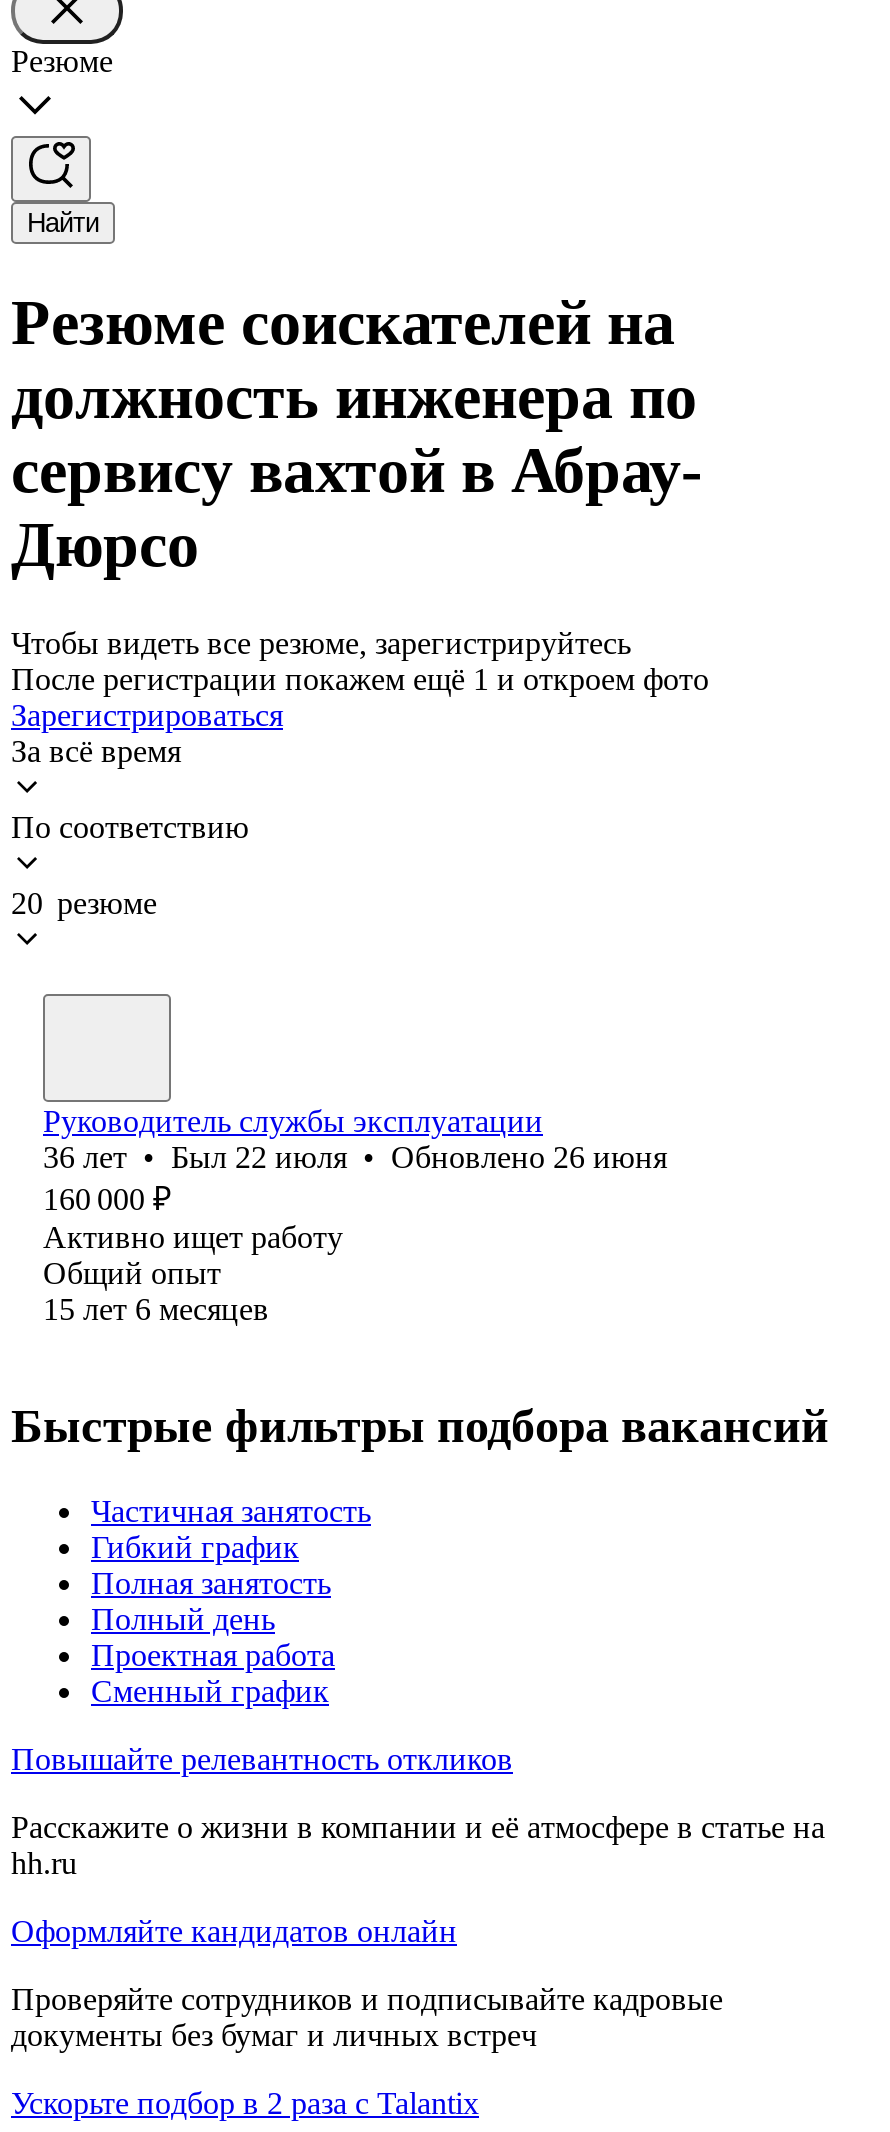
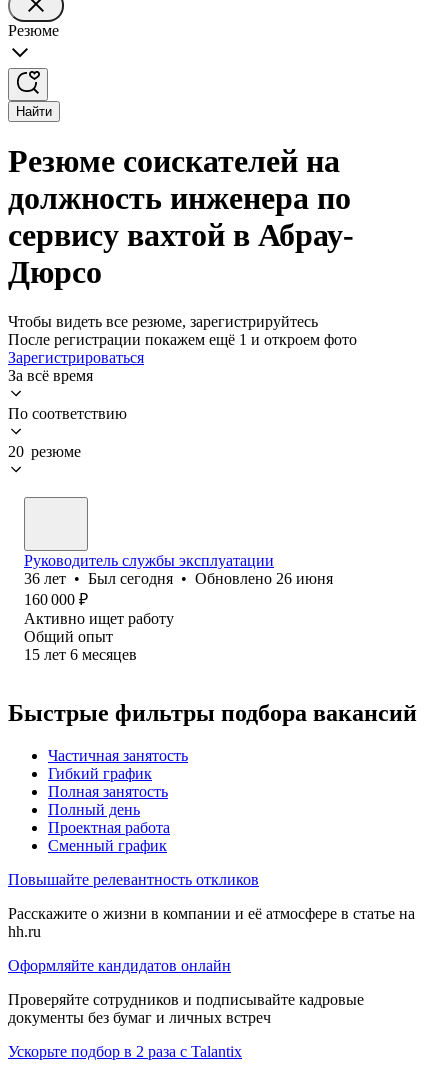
- 36 лет • Был 22 июля • Обновлено 26 июня
+ 36 лет • Был сегодня • Обновлено 26 июня
